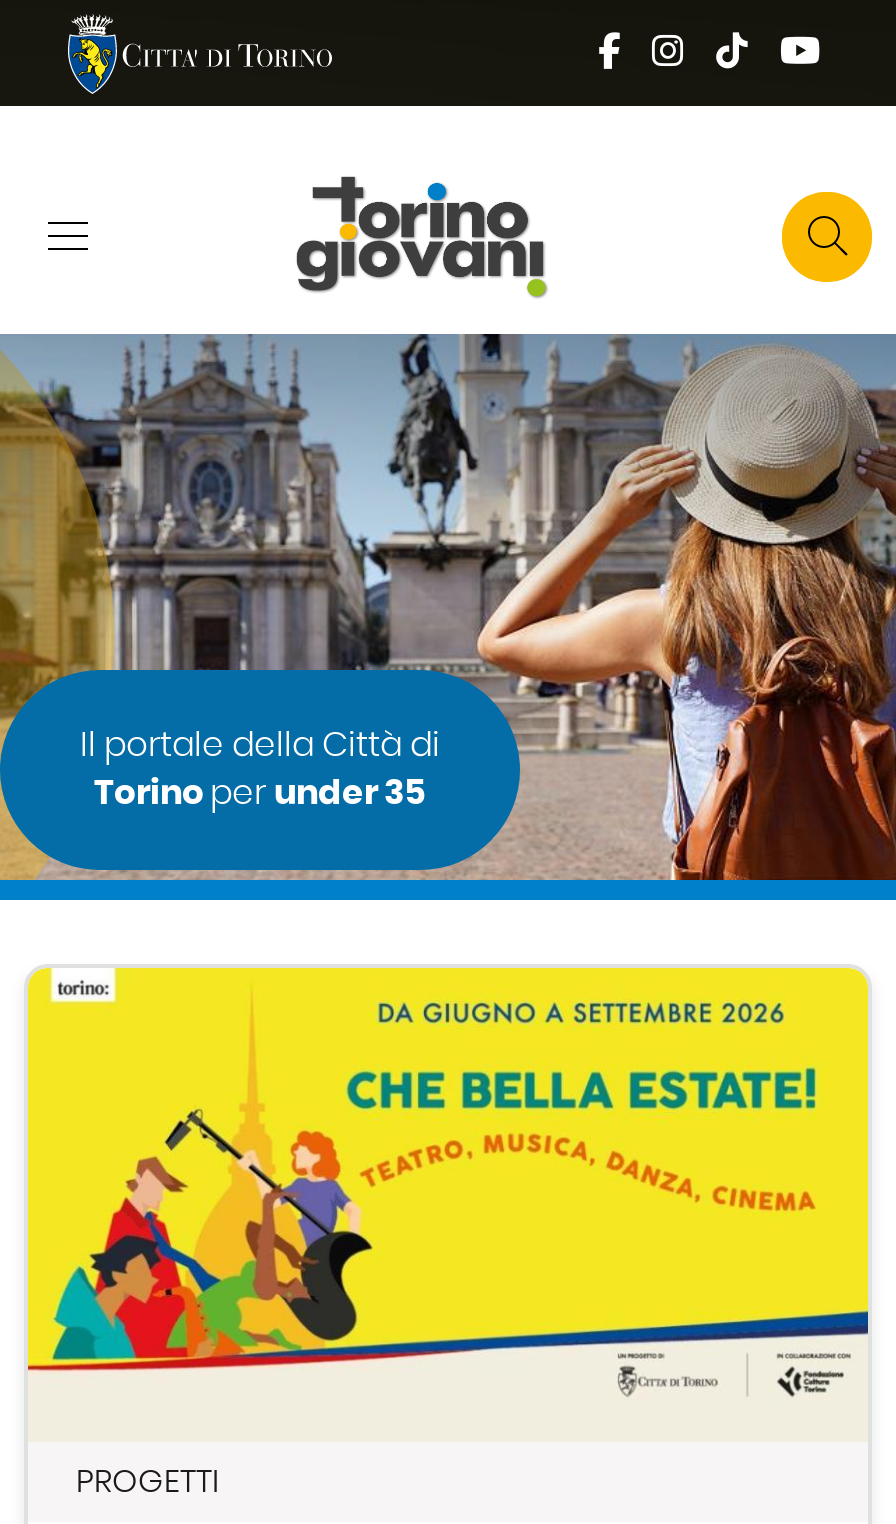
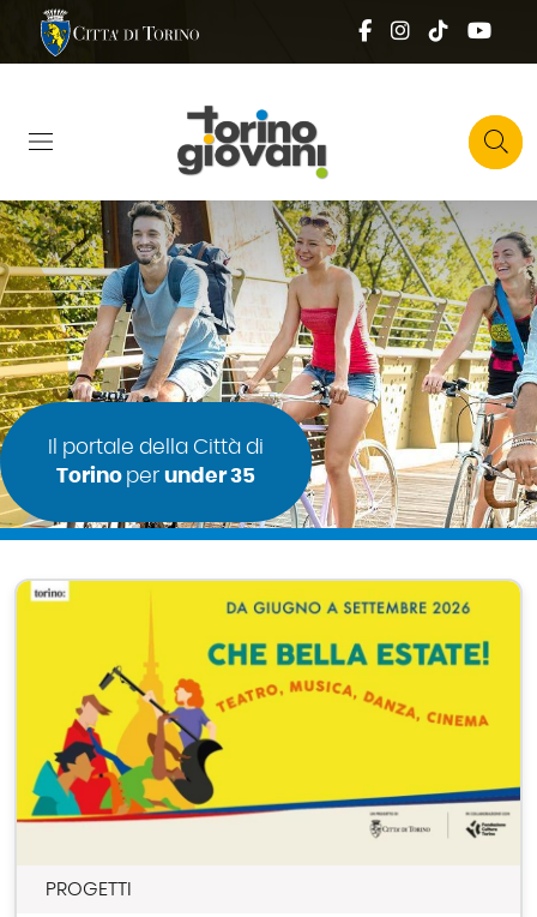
- [image]
+ [image]
